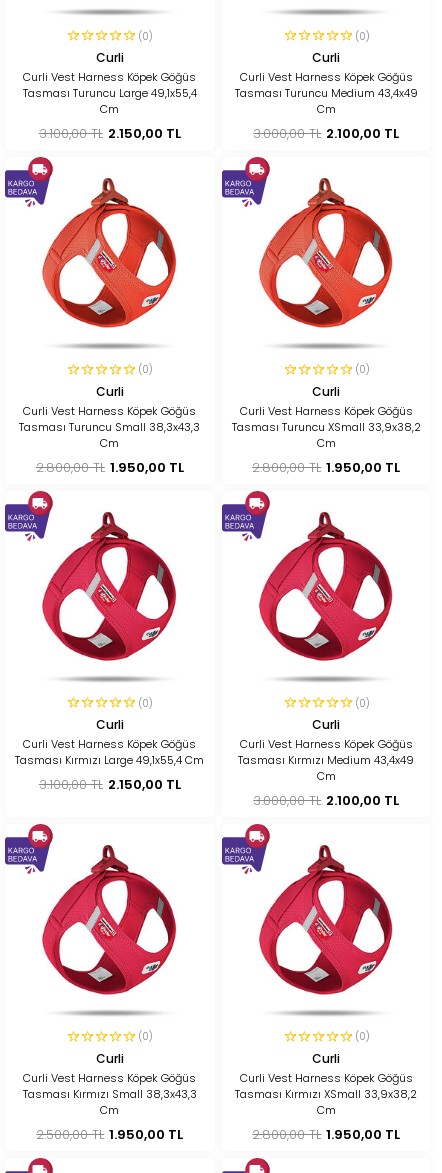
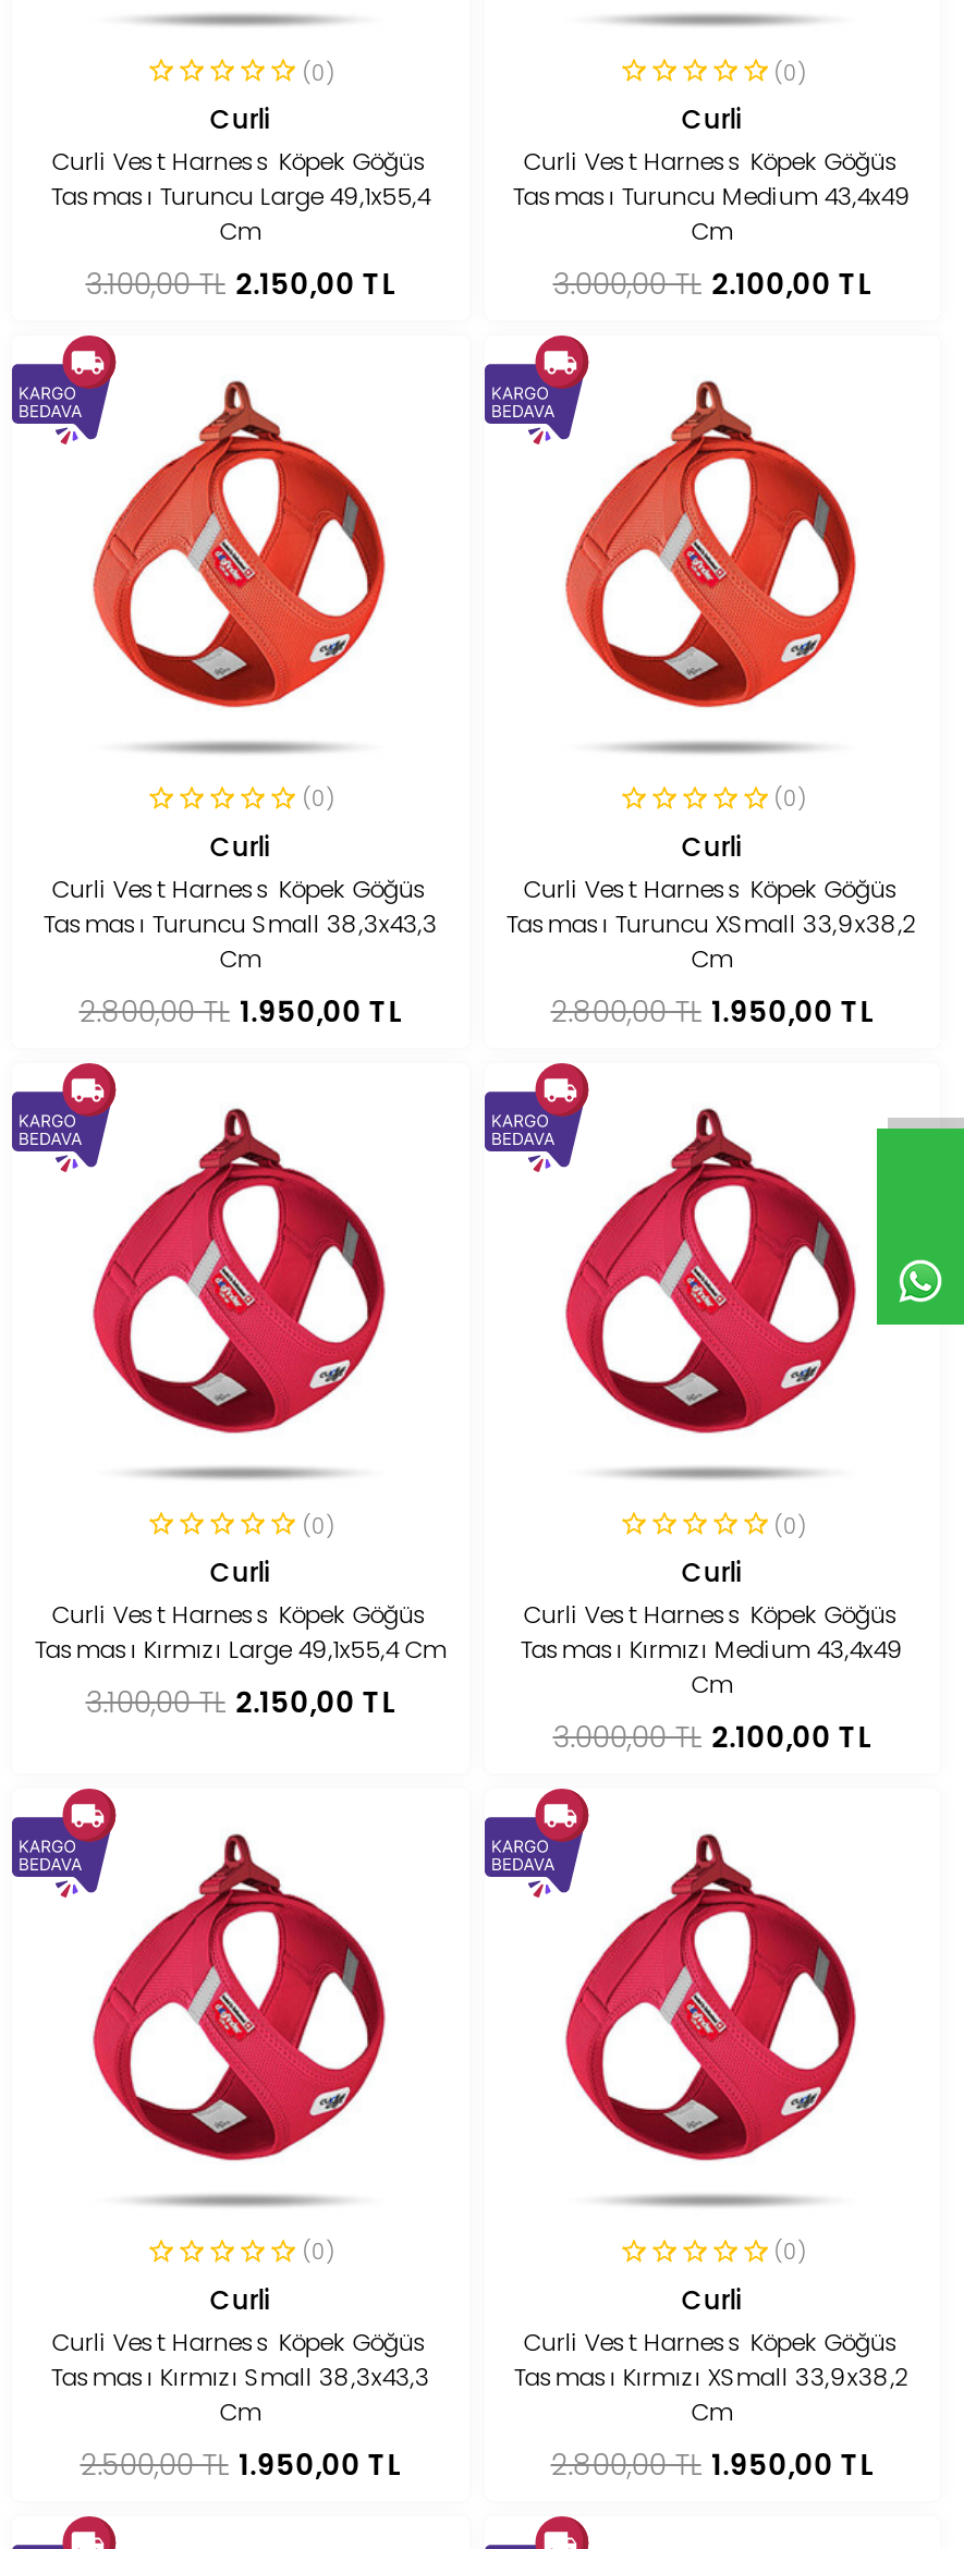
+ [image]
